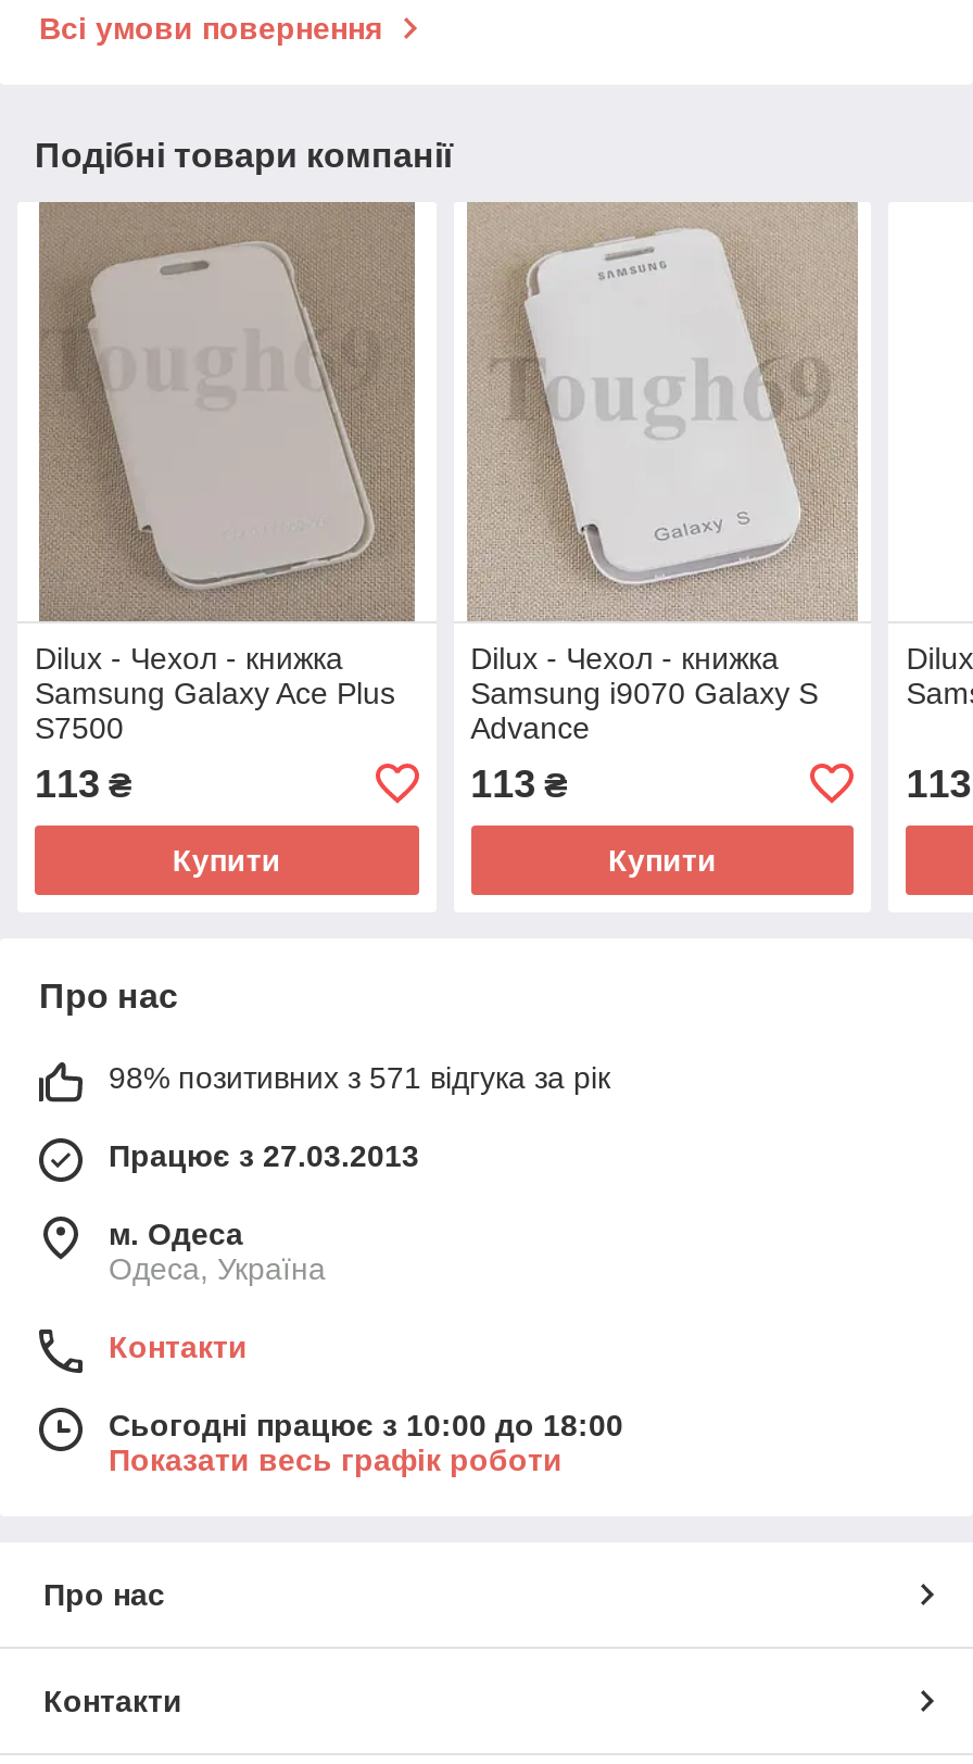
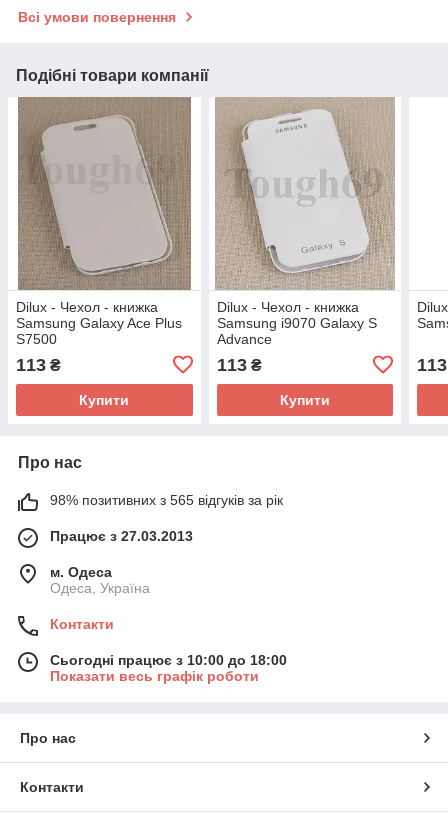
- 98% позитивних з 571 відгука за рік
+ 98% позитивних з 565 відгуків за рік
